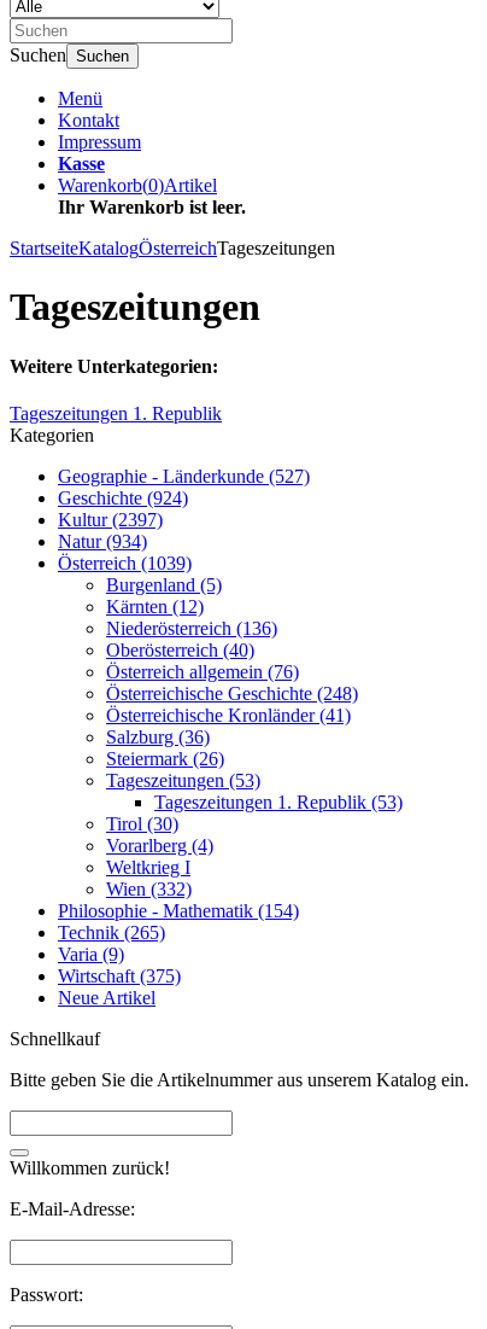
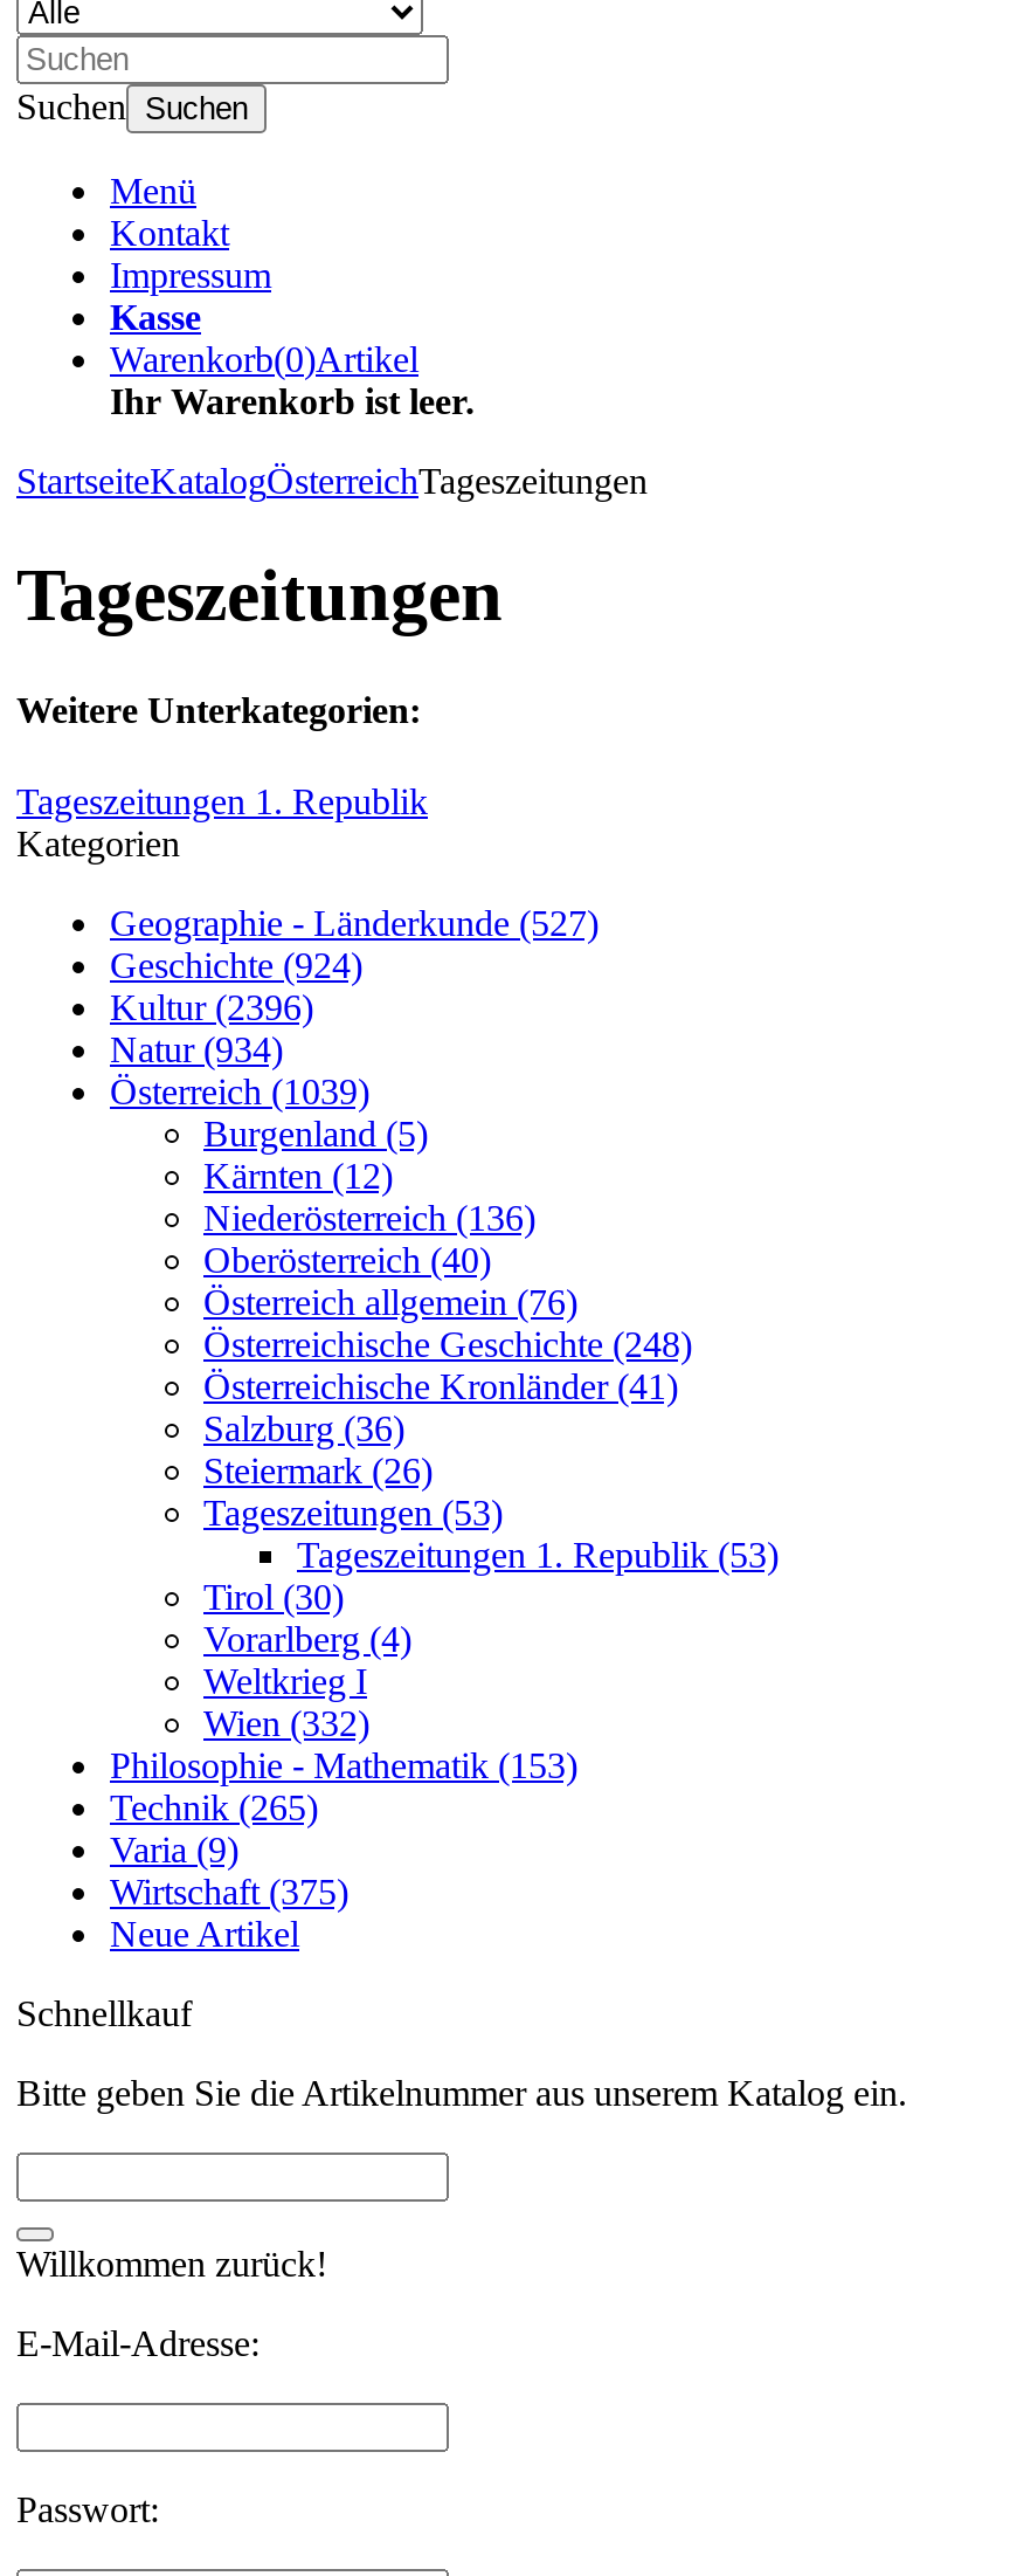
- Kultur (2397)
+ Kultur (2396)

- Philosophie - Mathematik (154)
+ Philosophie - Mathematik (153)
